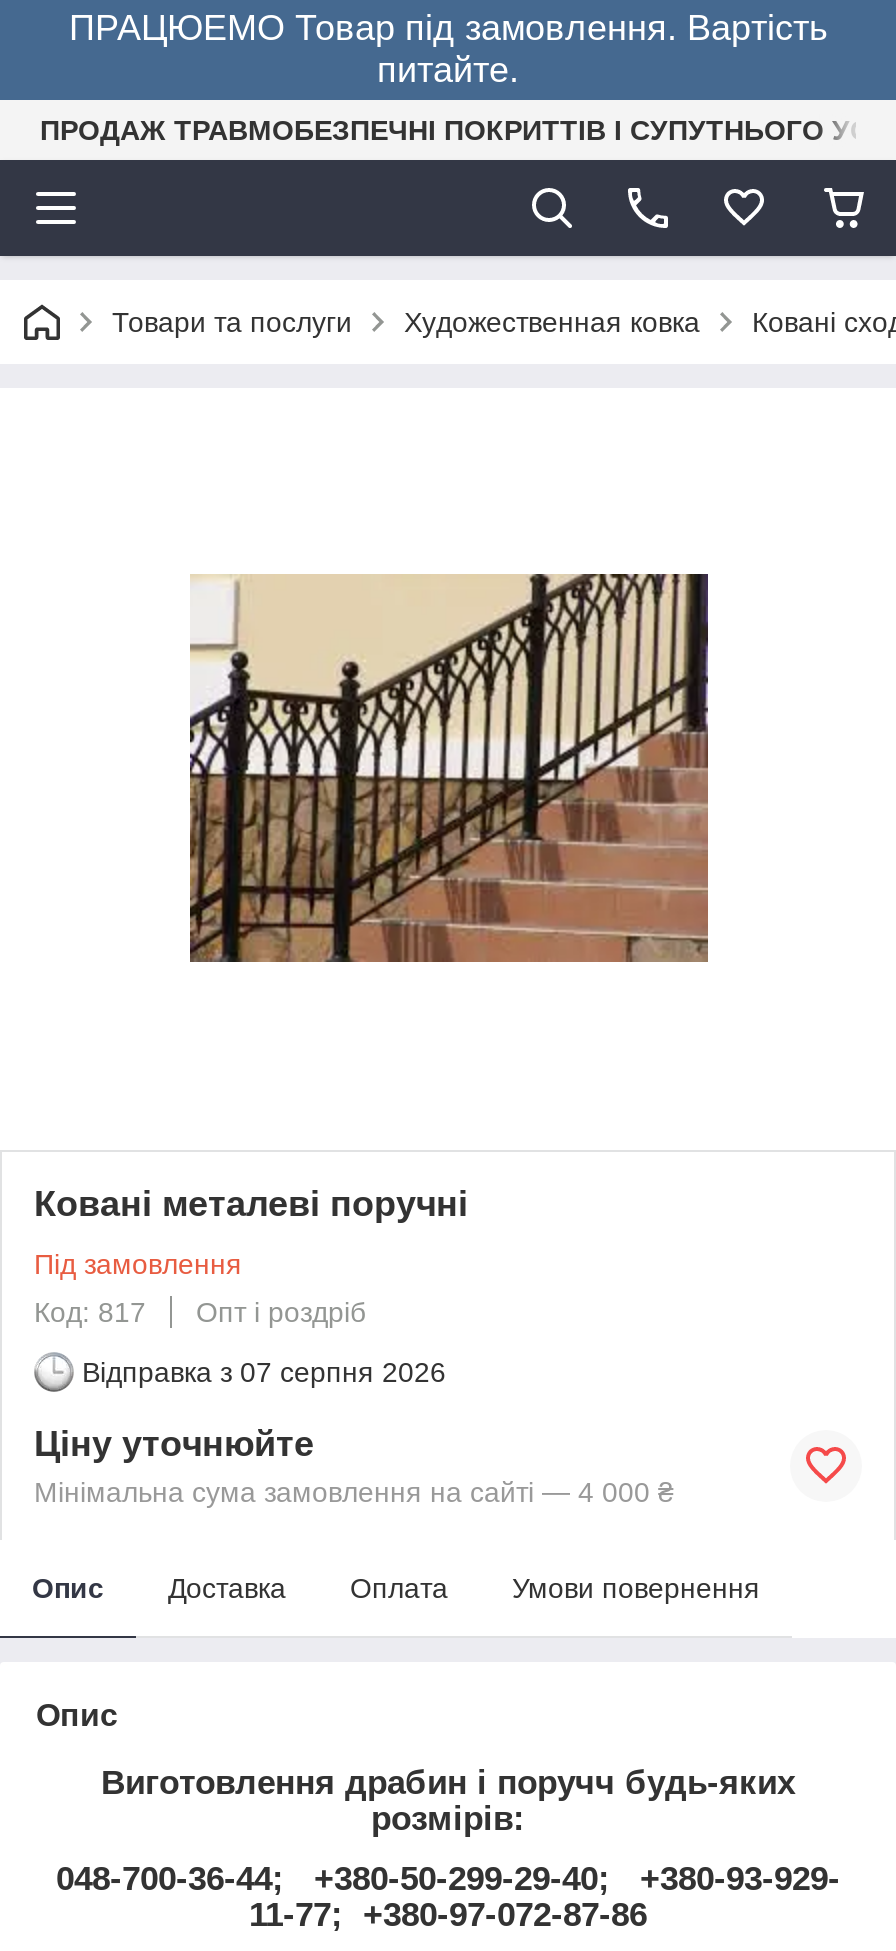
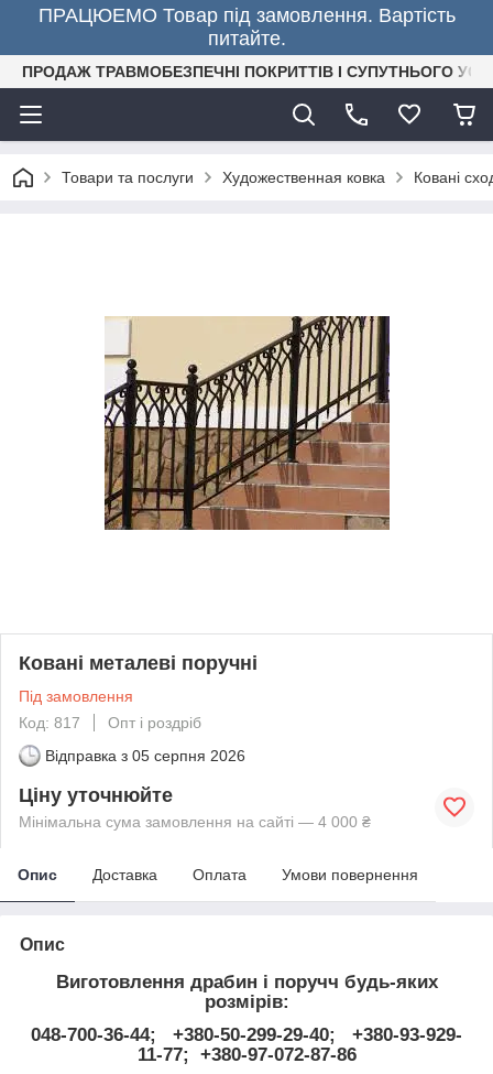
- Відправка з 07 серпня 2026
+ Відправка з 05 серпня 2026
